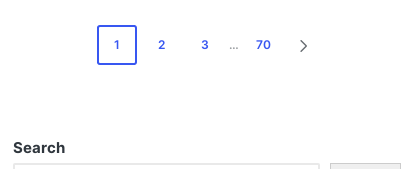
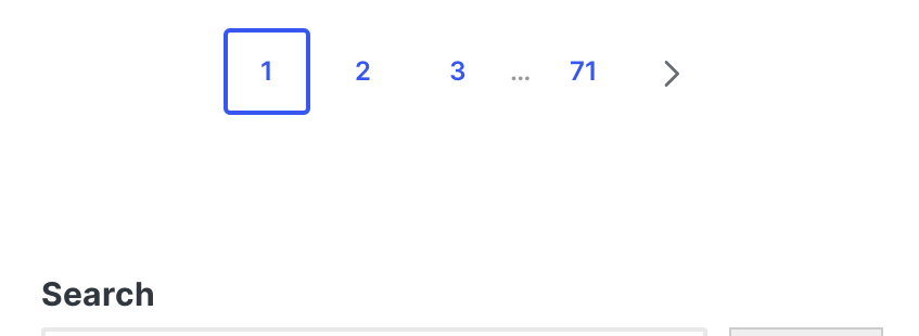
- 70
+ 71
